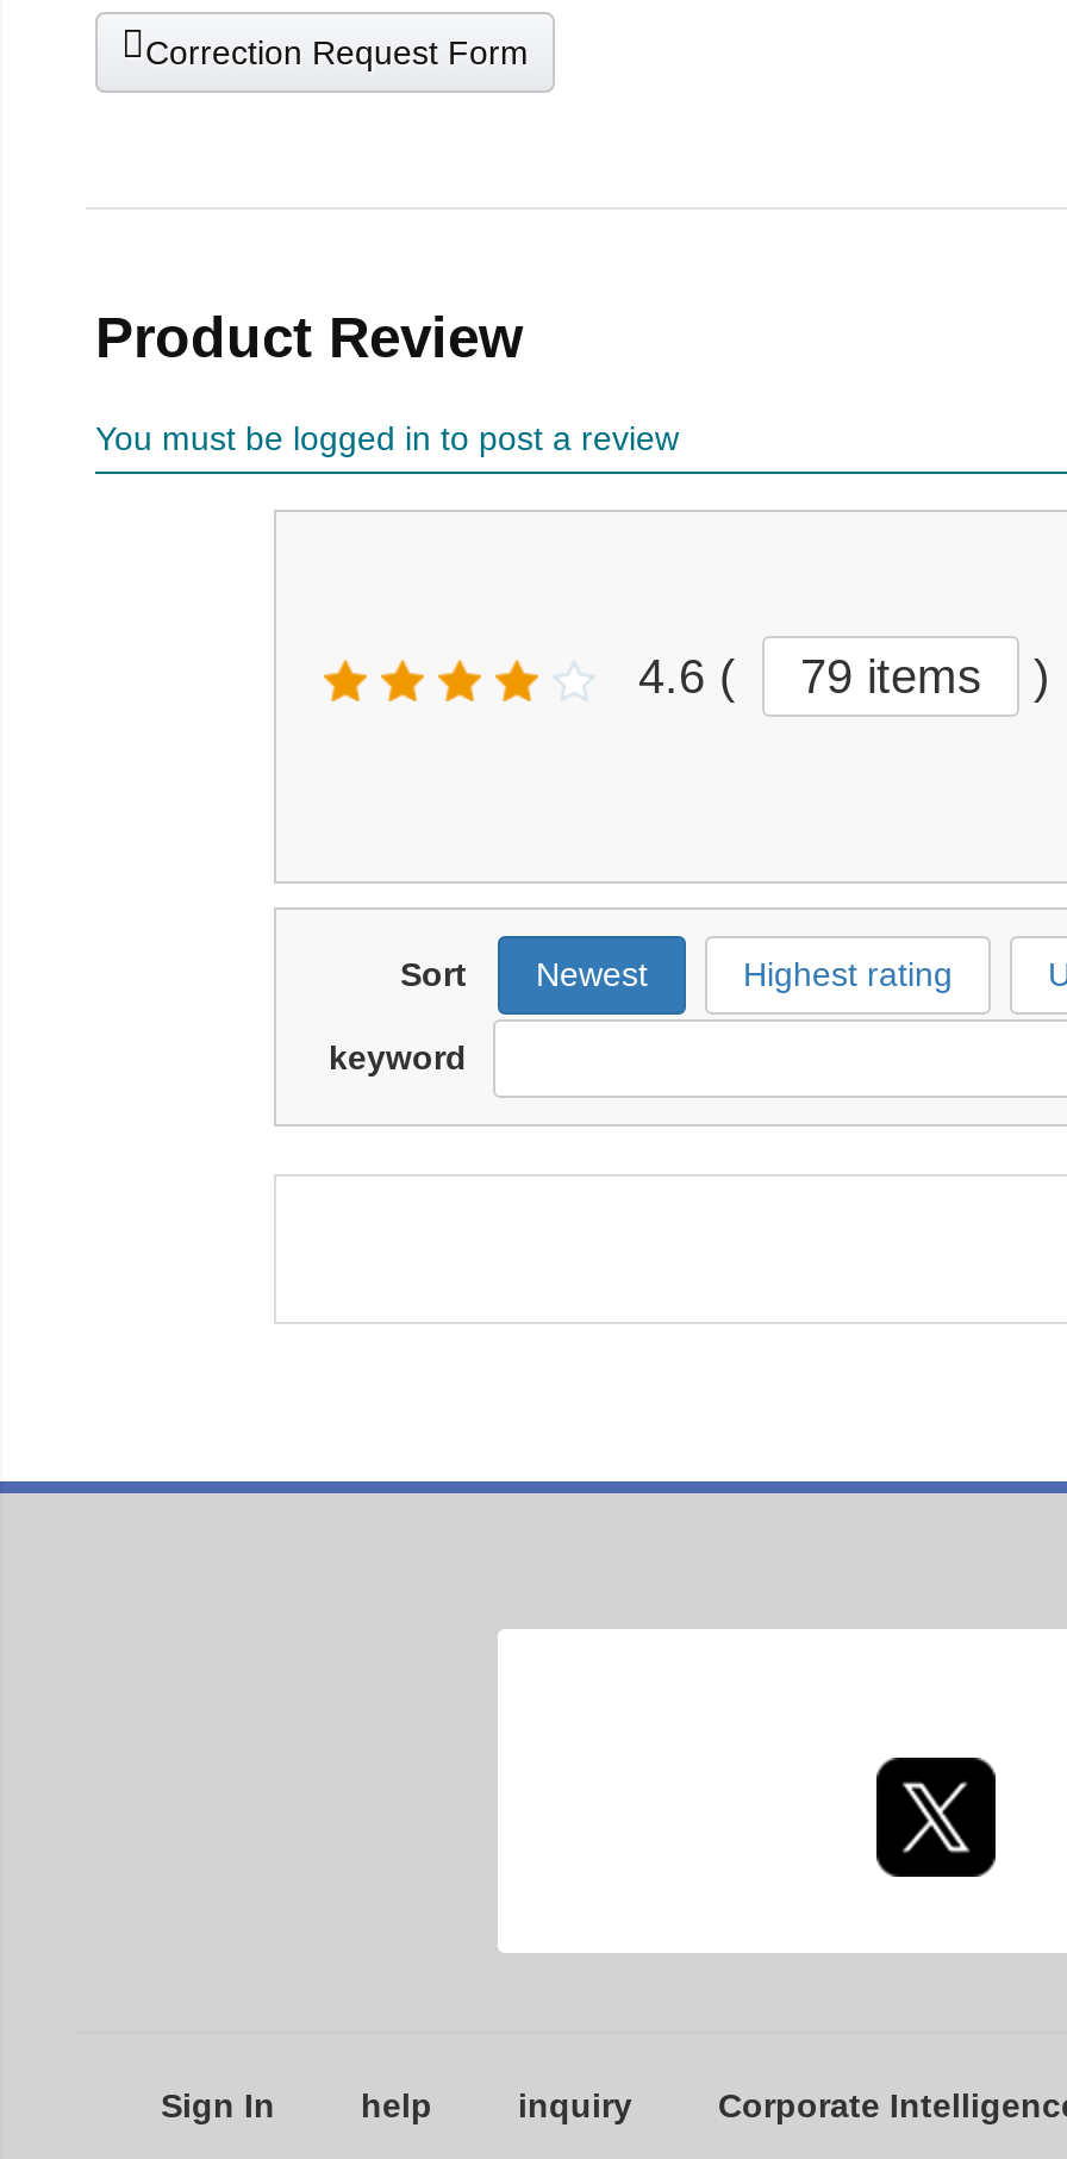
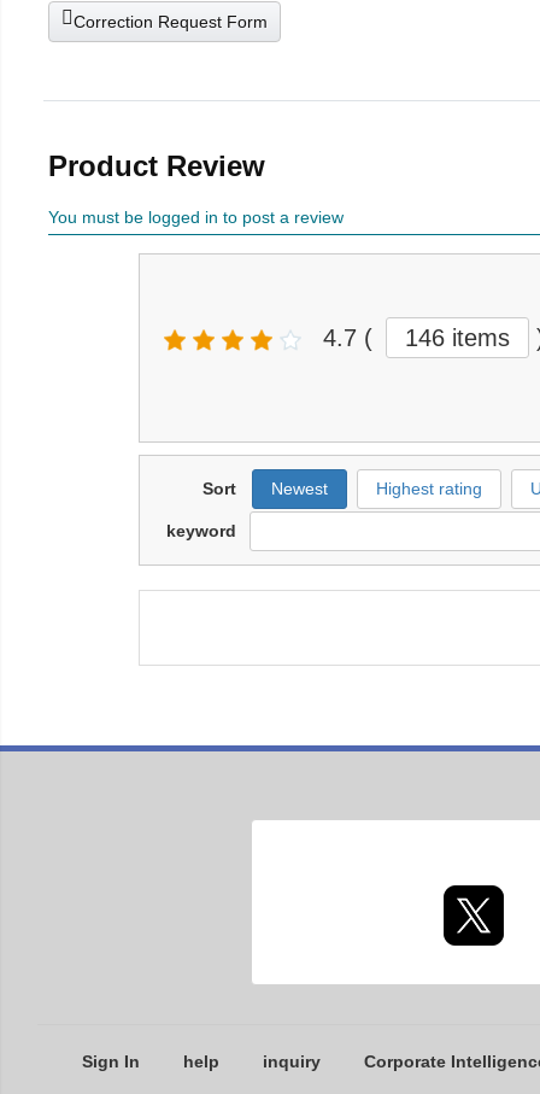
- 4.6 (
+ 4.7 (

- 79 items
+ 146 items
